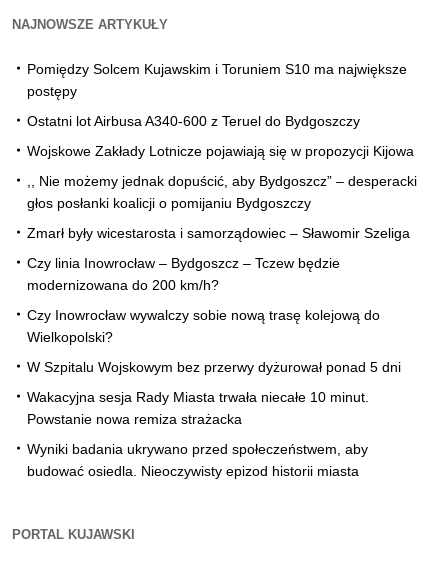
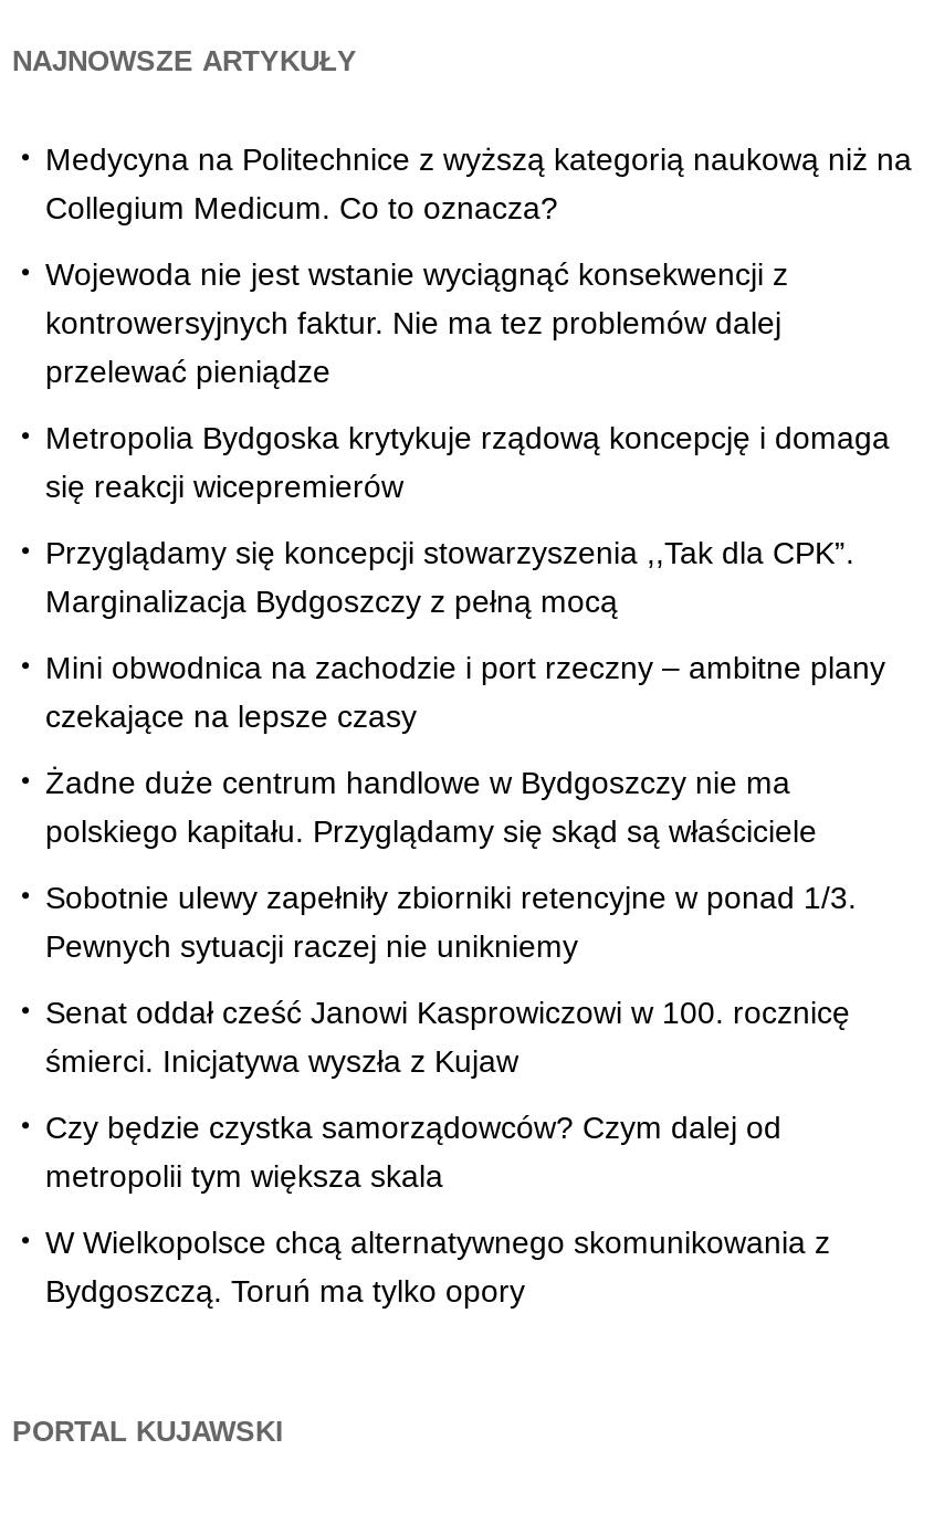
- Pomiędzy Solcem Kujawskim i Toruniem S10 ma największe
- postępy
+ Medycyna na Politechnice z wyższą kategorią naukową niż na
+ Collegium Medicum. Co to oznacza?

- Ostatni lot Airbusa A340-600 z Teruel do Bydgoszczy
+ Wojewoda nie jest wstanie wyciągnąć konsekwencji z
+ kontrowersyjnych faktur. Nie ma tez problemów dalej
+ przelewać pieniądze

- Wojskowe Zakłady Lotnicze pojawiają się w propozycji Kijowa
+ Metropolia Bydgoska krytykuje rządową koncepcję i domaga
+ się reakcji wicepremierów

- ,, Nie możemy jednak dopuścić, aby Bydgoszcz” – desperacki
- głos posłanki koalicji o pomijaniu Bydgoszczy
+ Przyglądamy się koncepcji stowarzyszenia ,,Tak dla CPK”.
+ Marginalizacja Bydgoszczy z pełną mocą

- Zmarł były wicestarosta i samorządowiec – Sławomir Szeliga
+ Mini obwodnica na zachodzie i port rzeczny – ambitne plany
+ czekające na lepsze czasy

- Czy linia Inowrocław – Bydgoszcz – Tczew będzie
- modernizowana do 200 km/h?
+ Żadne duże centrum handlowe w Bydgoszczy nie ma
+ polskiego kapitału. Przyglądamy się skąd są właściciele

- Czy Inowrocław wywalczy sobie nową trasę kolejową do
- Wielkopolski?
+ Sobotnie ulewy zapełniły zbiorniki retencyjne w ponad 1/3.
+ Pewnych sytuacji raczej nie unikniemy

- W Szpitalu Wojskowym bez przerwy dyżurował ponad 5 dni
+ Senat oddał cześć Janowi Kasprowiczowi w 100. rocznicę
+ śmierci. Inicjatywa wyszła z Kujaw

- Wakacyjna sesja Rady Miasta trwała niecałe 10 minut.
- Powstanie nowa remiza strażacka
+ Czy będzie czystka samorządowców? Czym dalej od
+ metropolii tym większa skala

- Wyniki badania ukrywano przed społeczeństwem, aby
- budować osiedla. Nieoczywisty epizod historii miasta
+ W Wielkopolsce chcą alternatywnego skomunikowania z
+ Bydgoszczą. Toruń ma tylko opory
